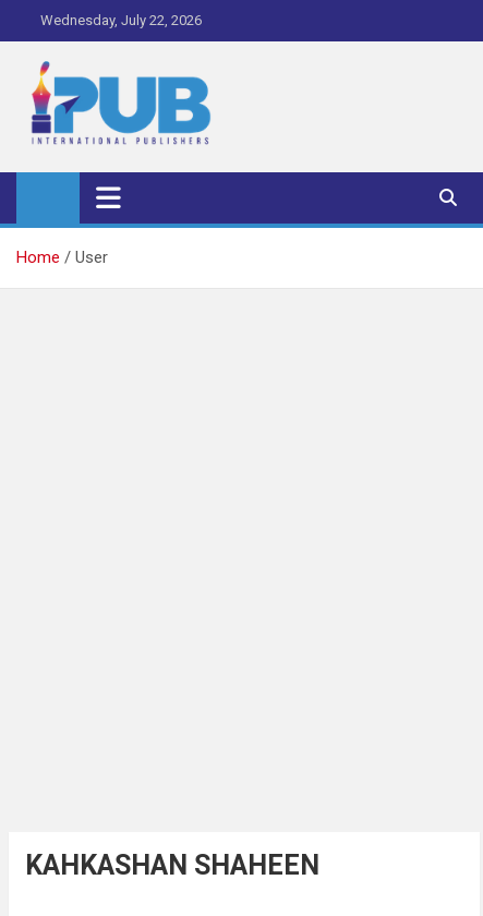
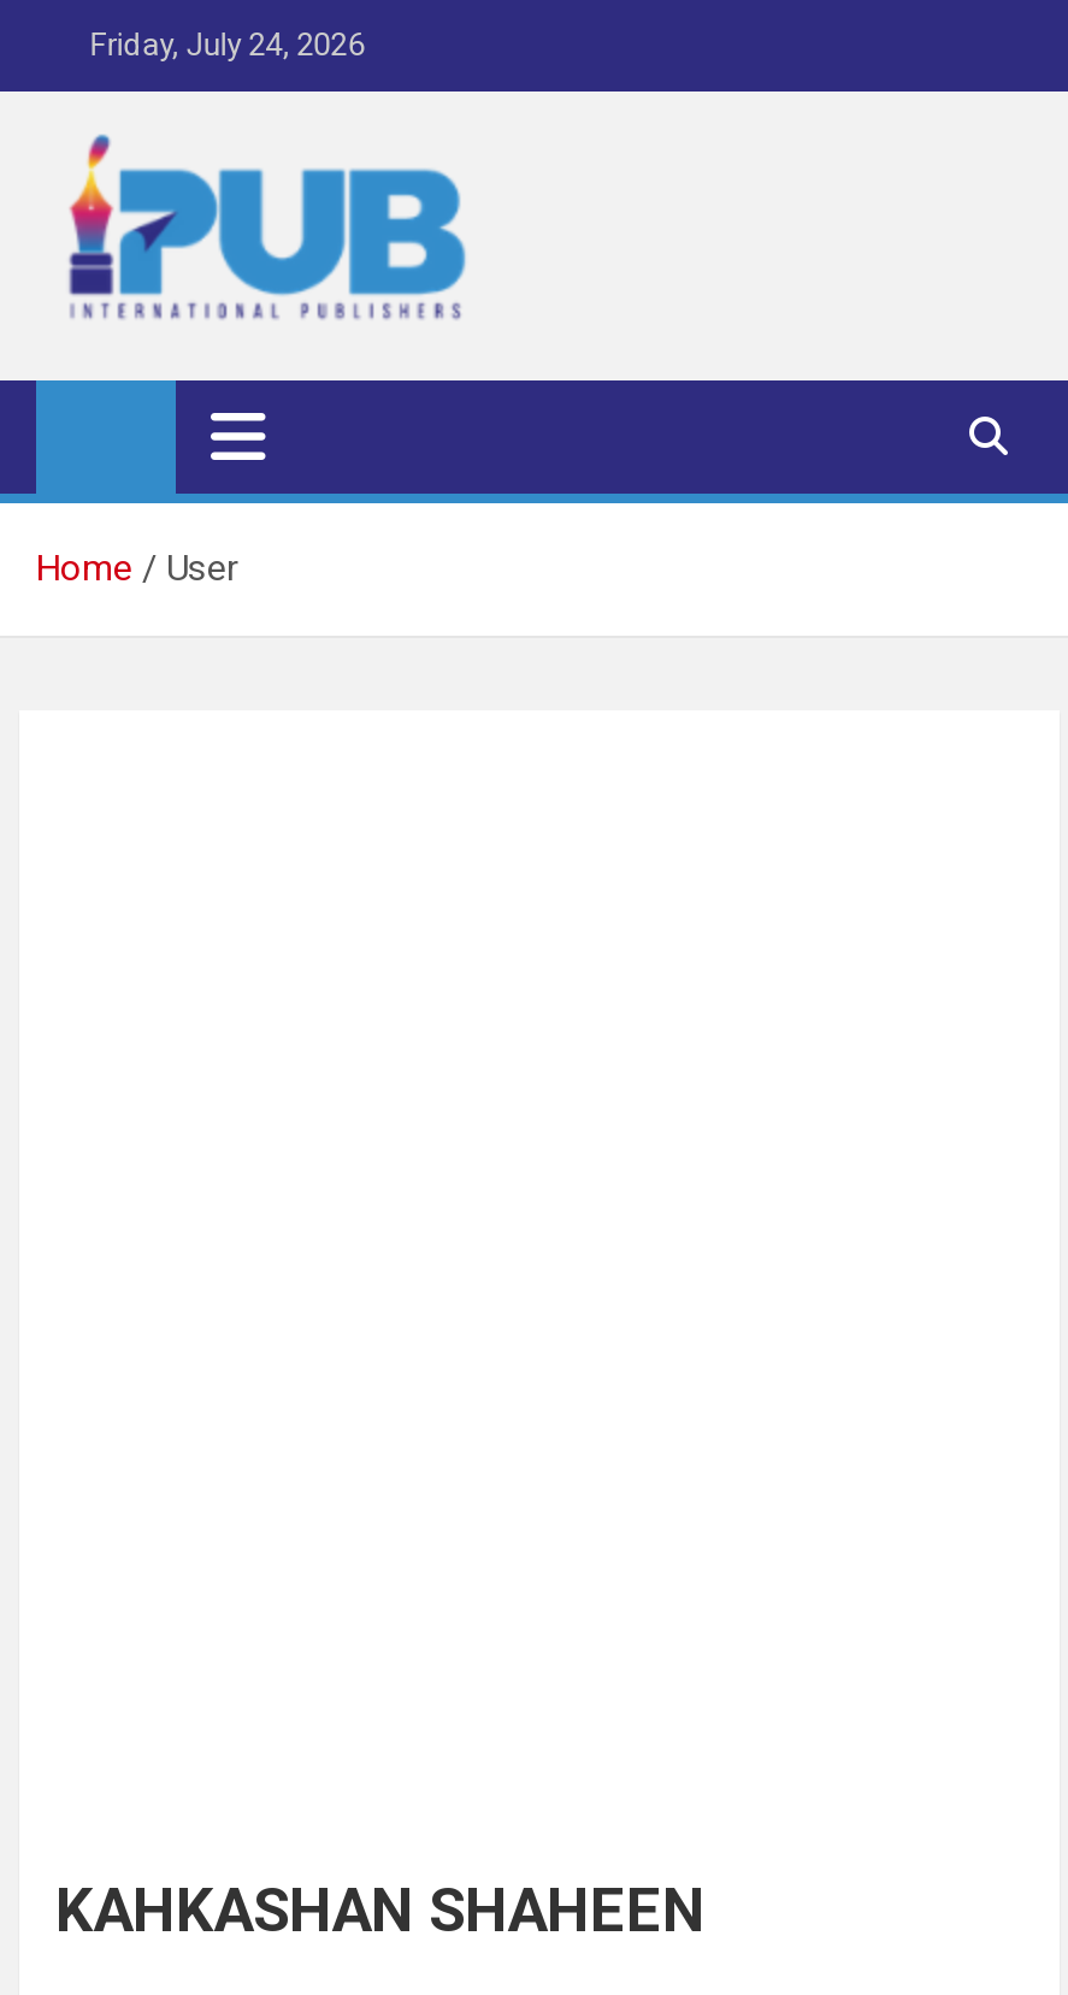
- Wednesday, July 22, 2026
+ Friday, July 24, 2026
